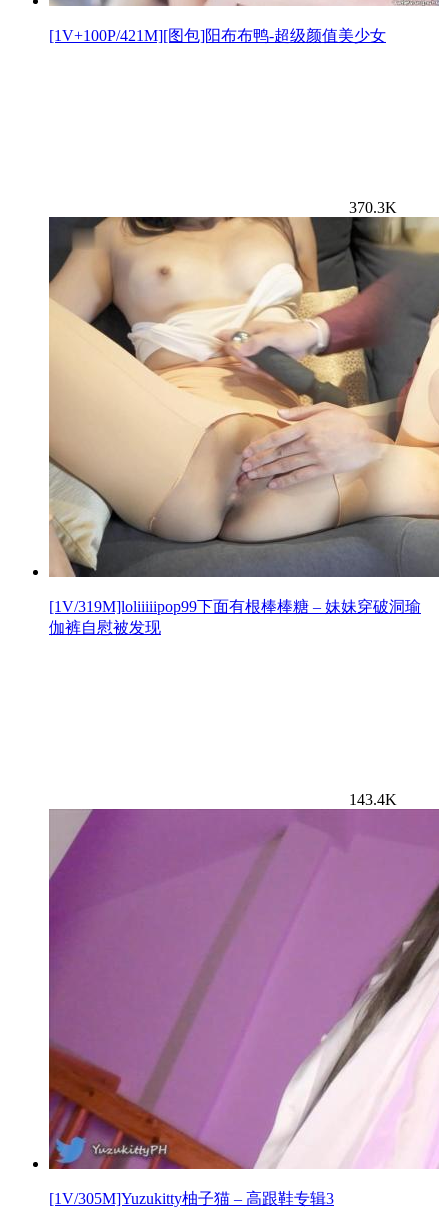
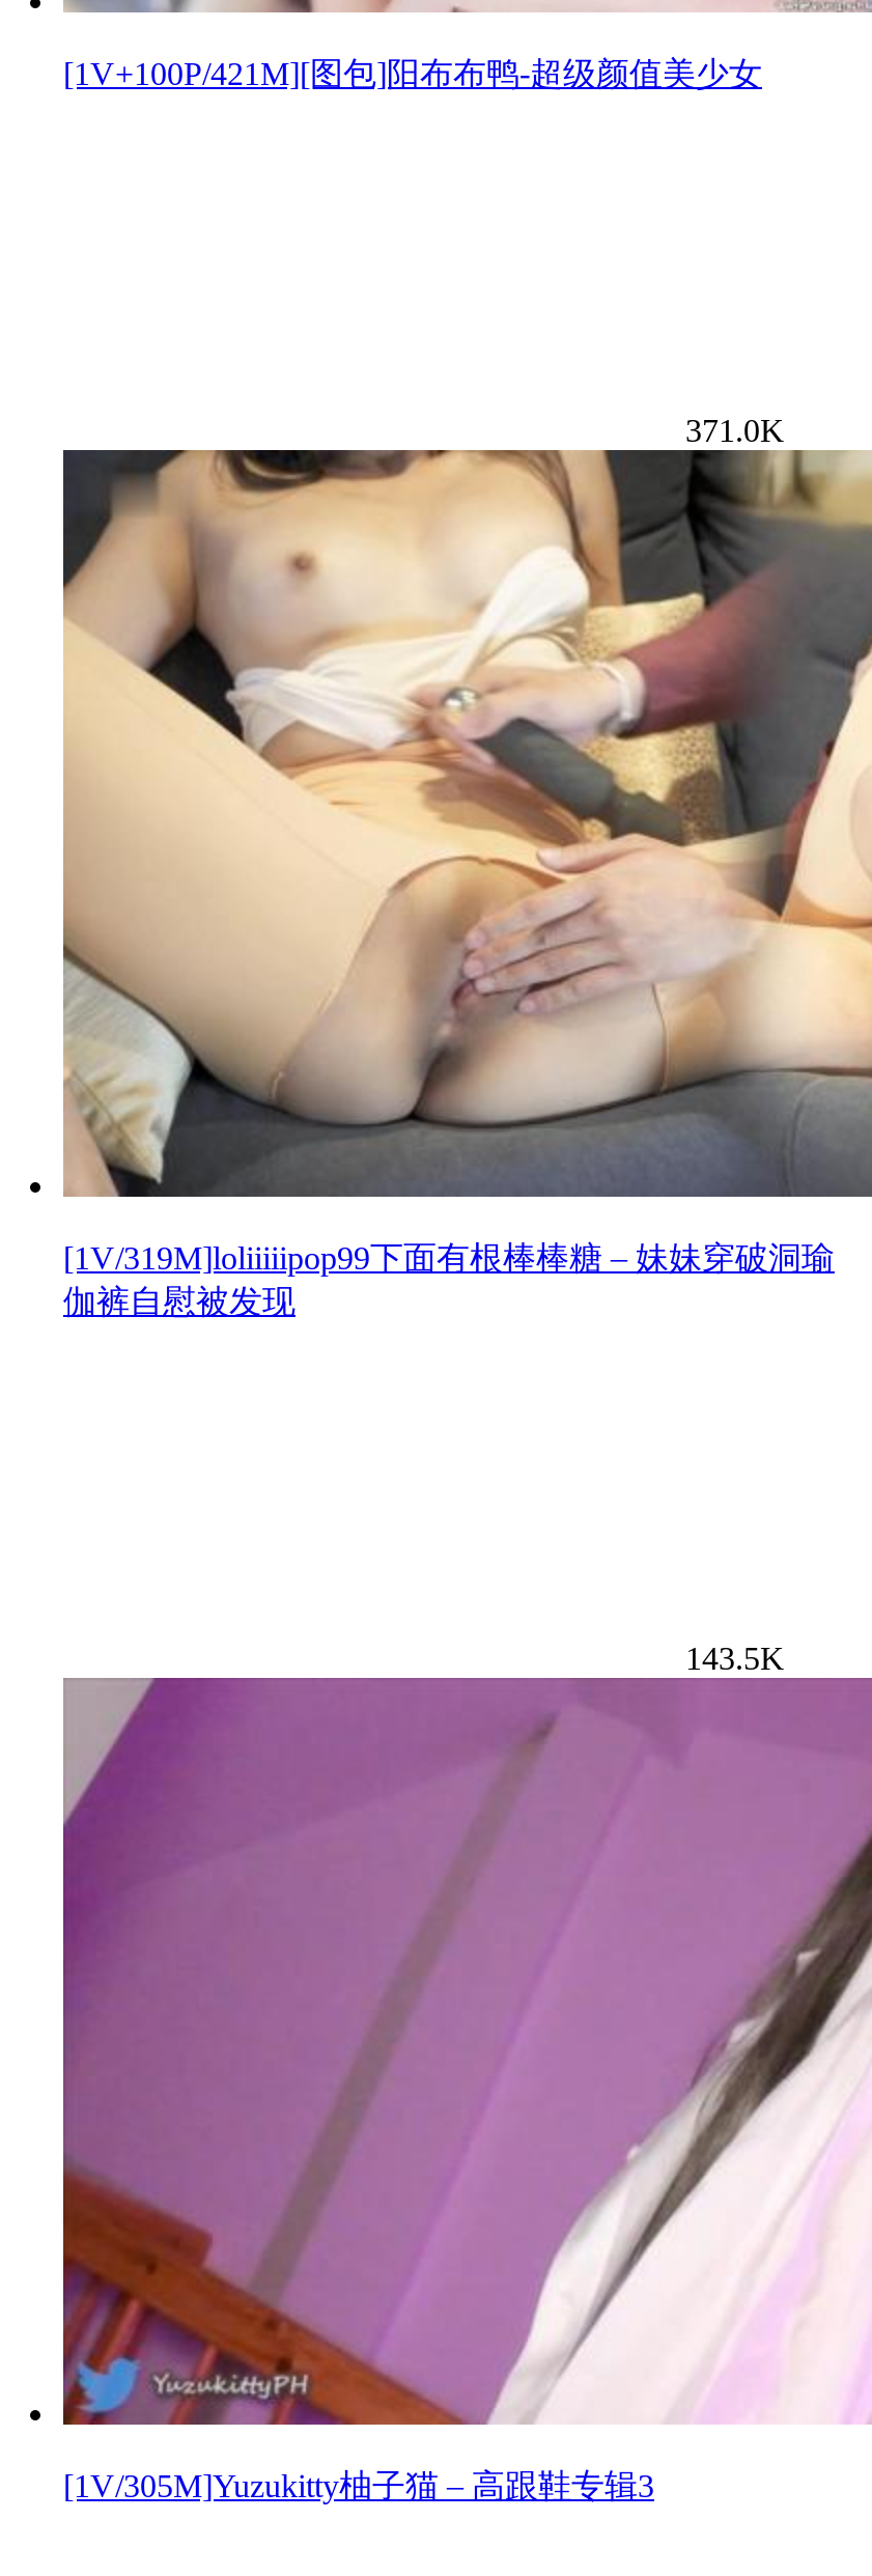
- 370.3K
+ 371.0K

- 143.4K
+ 143.5K
